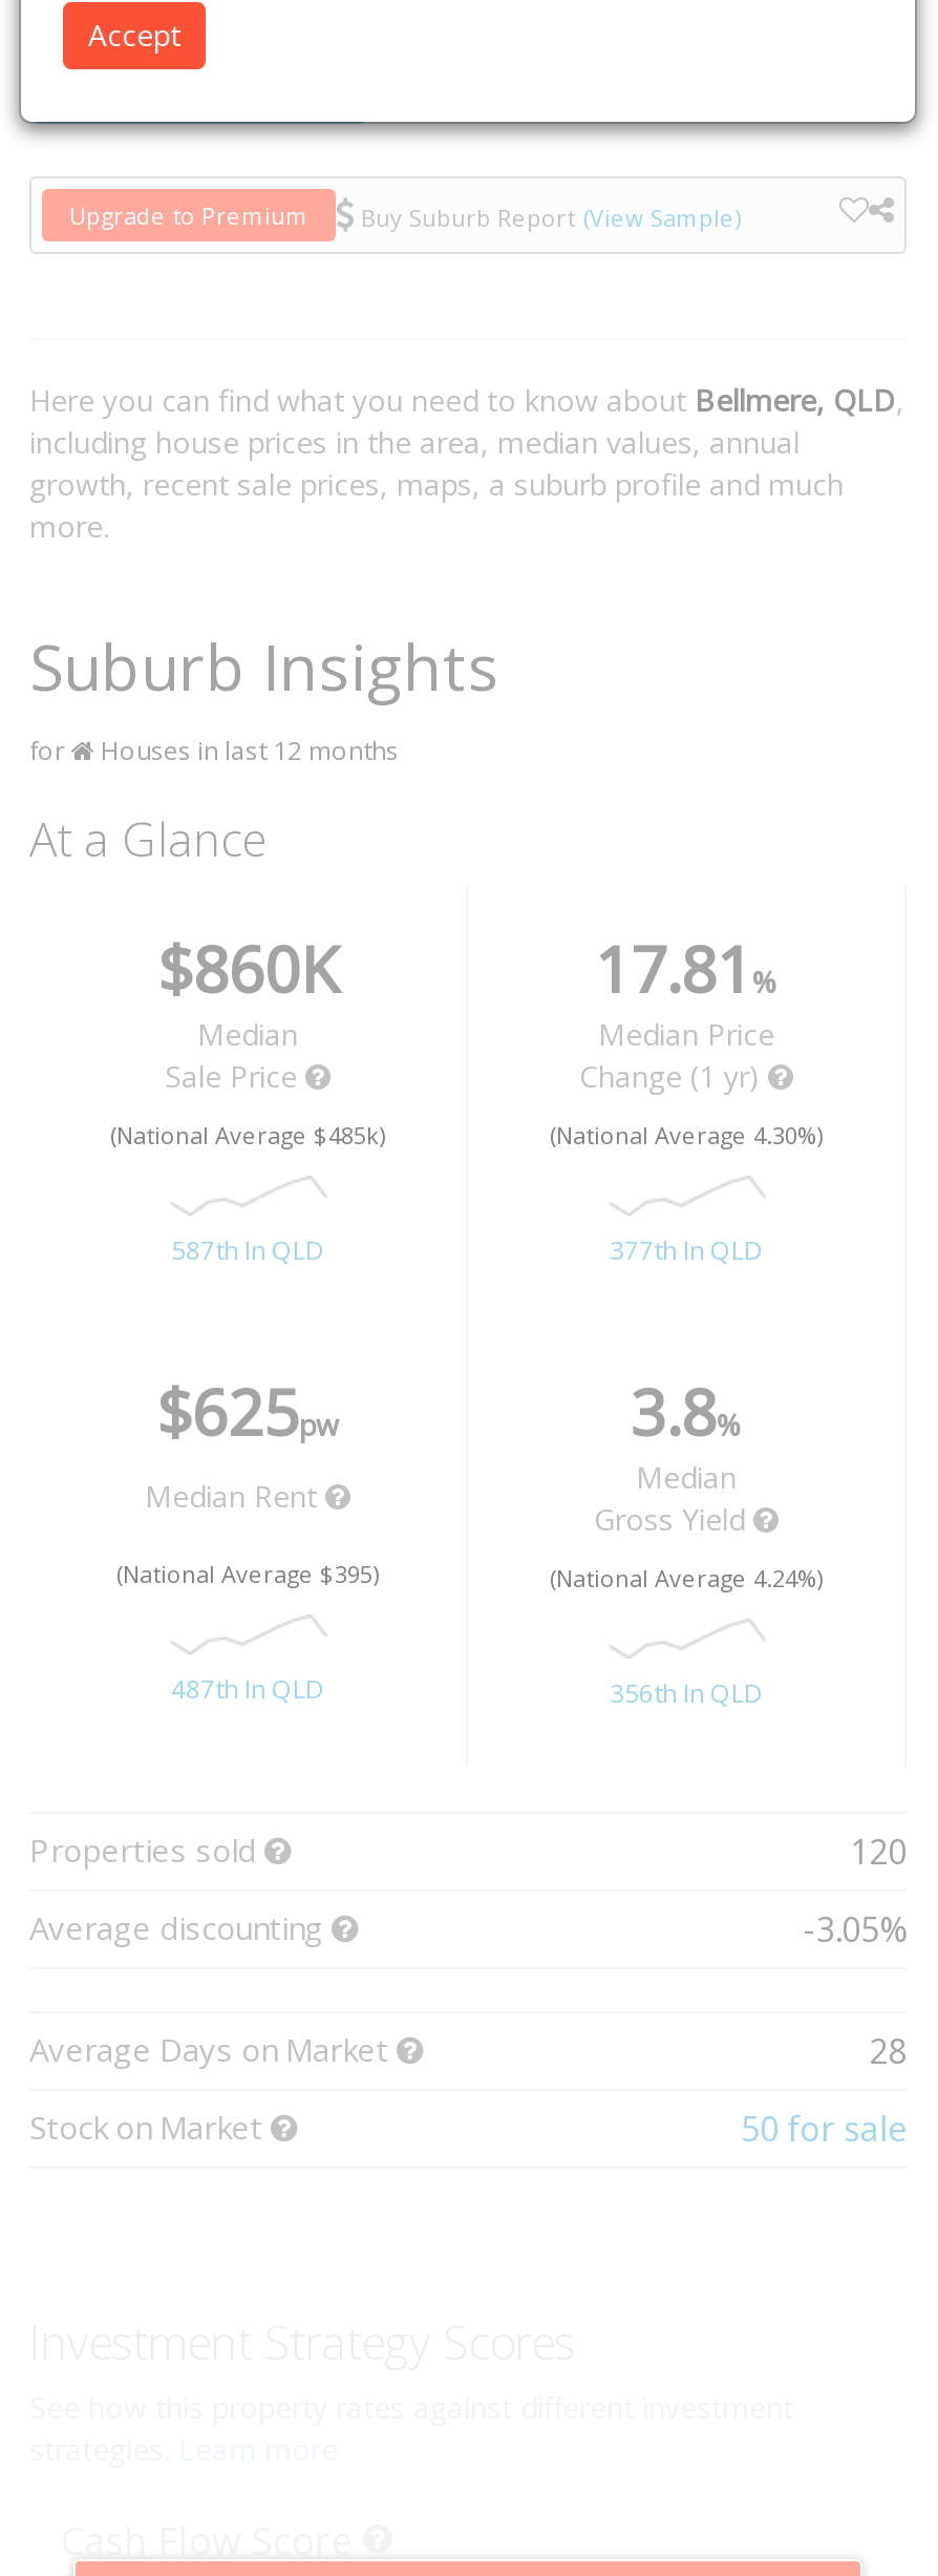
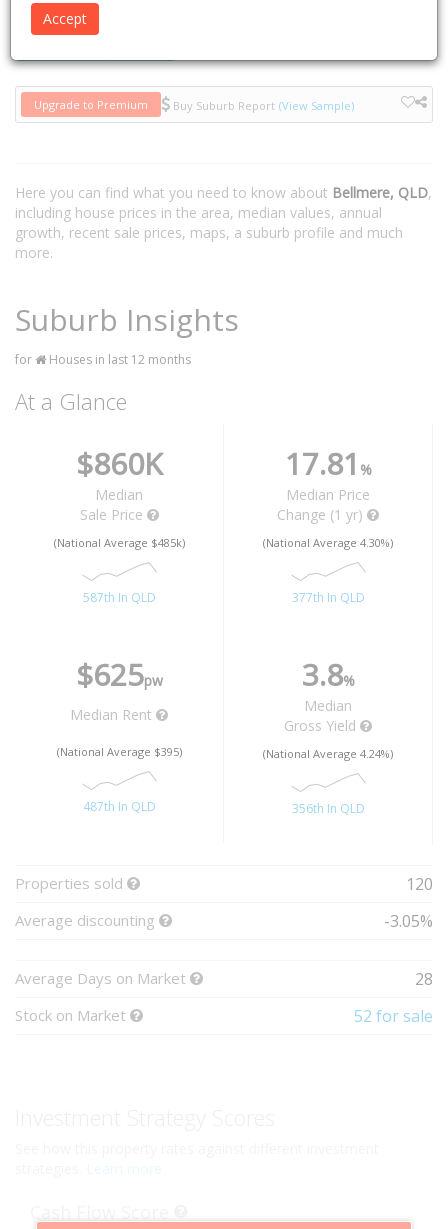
- 50 for sale
+ 52 for sale
